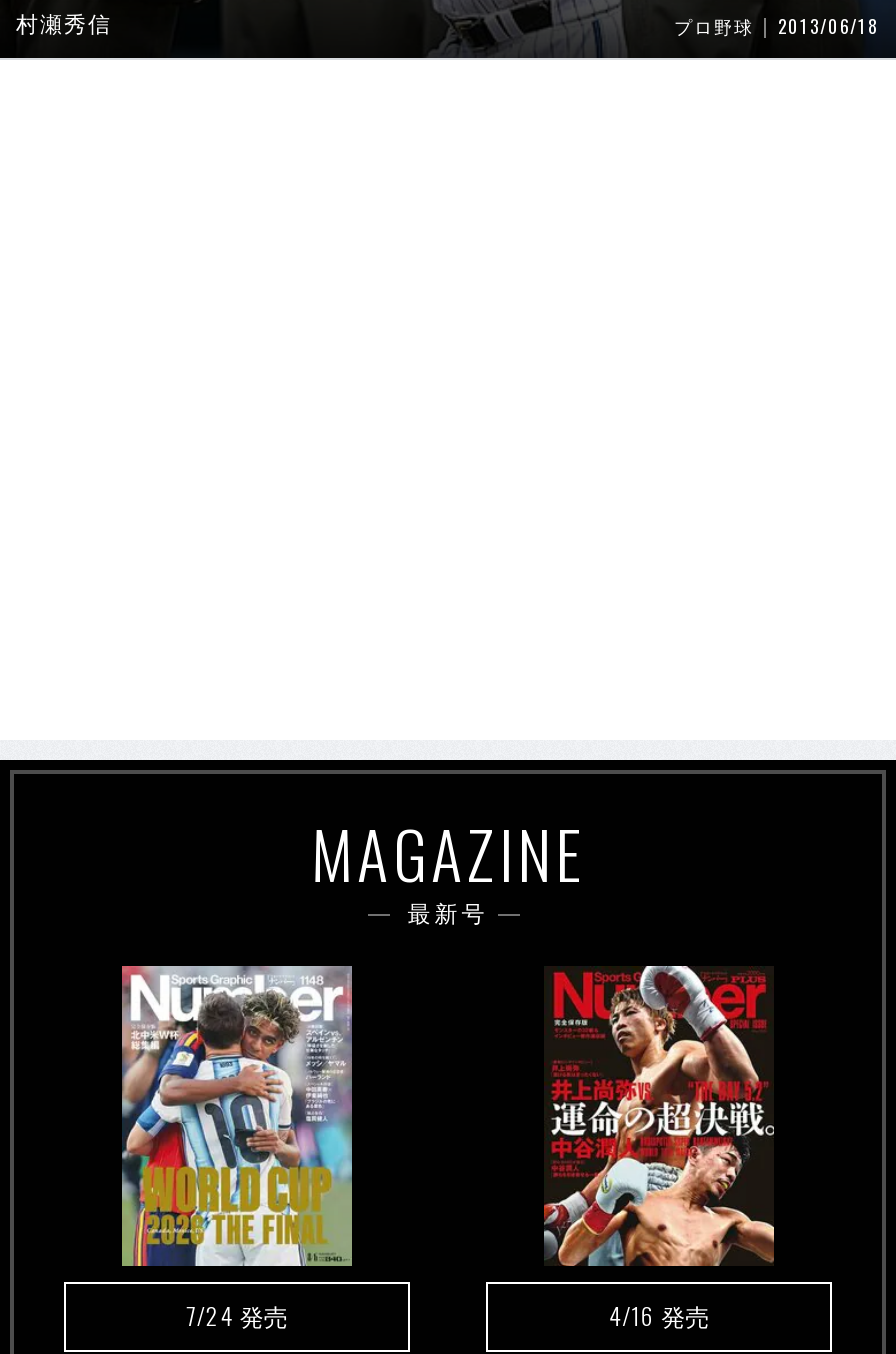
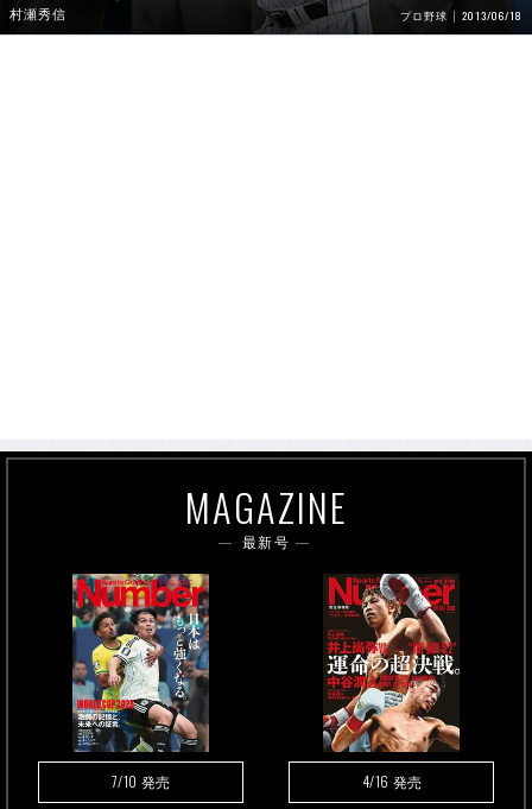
- [image]
- 7/24発売
+ [image]
+ 7/10発売
